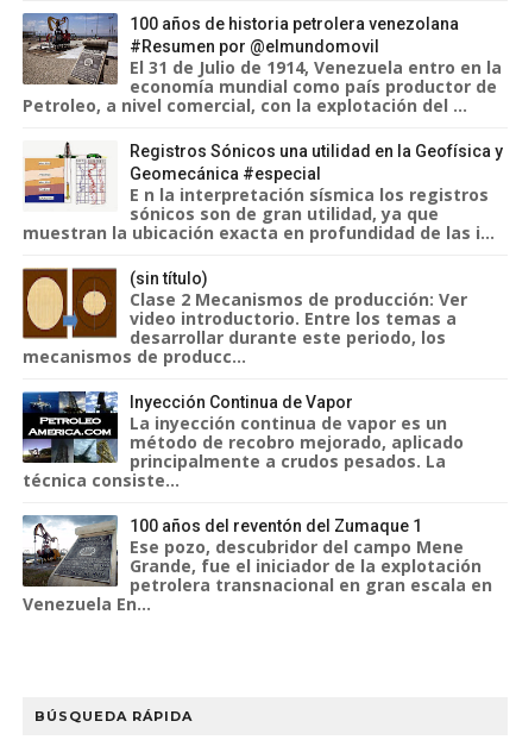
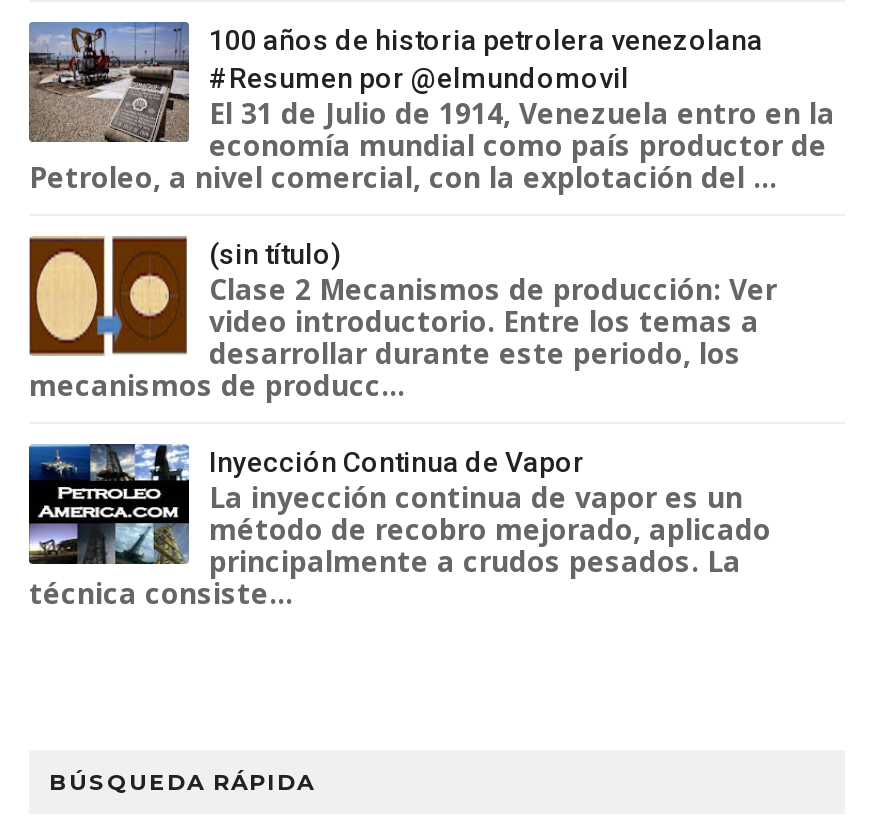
- [image]
- Registros Sónicos una utilidad en la Geofísica y
- Geomecánica #especial
- E n la interpretación sísmica los registros
- sónicos son de gran utilidad, ya que
- muestran la ubicación exacta en profundidad de las i...

- [image]
- 100 años del reventón del Zumaque 1
- Ese pozo, descubridor del campo Mene
- Grande, fue el iniciador de la explotación
- petrolera transnacional en gran escala en
- Venezuela En...
